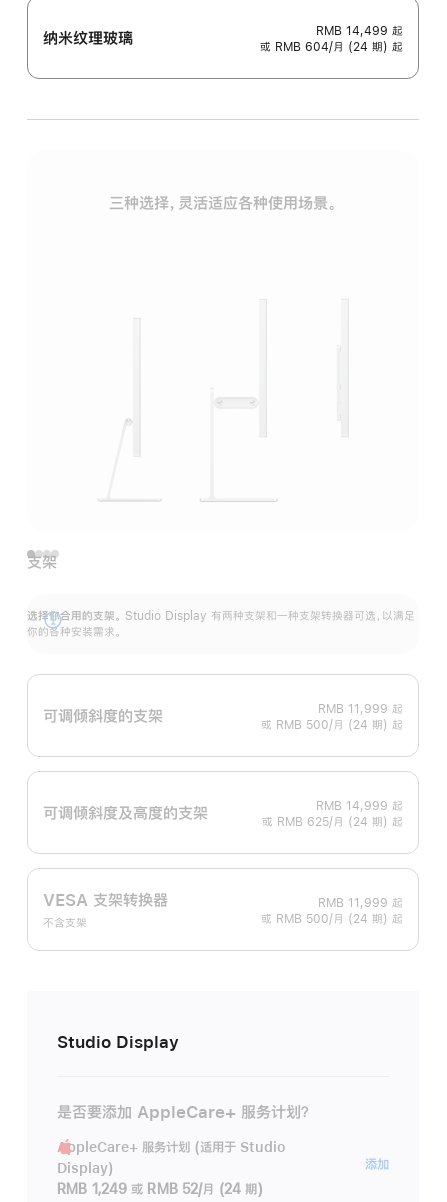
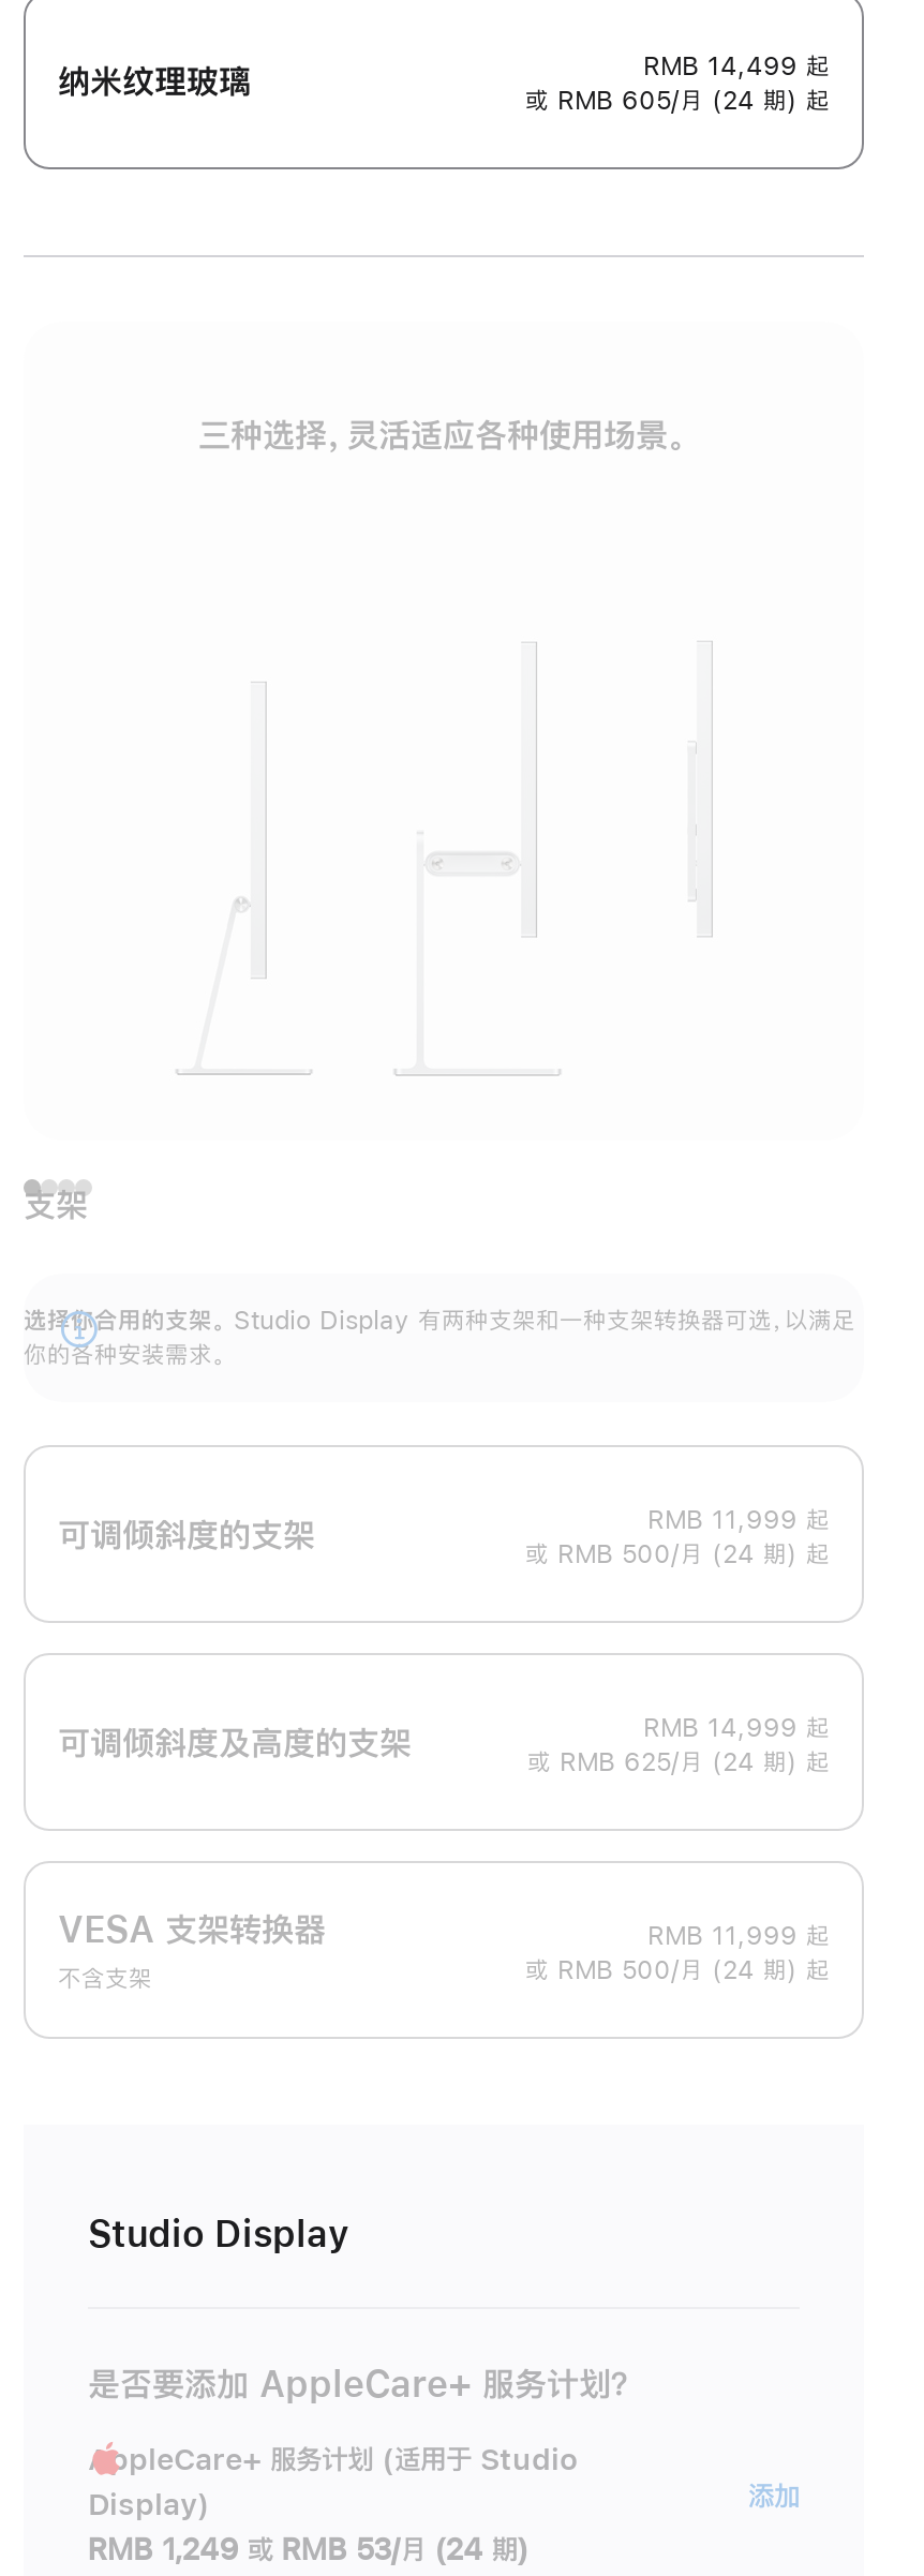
- 或 RMB 604/月 (24 期) 起
+ 或 RMB 605/月 (24 期) 起

- RMB 1,249 或 RMB 52/月 (24 期)
+ RMB 1,249 或 RMB 53/月 (24 期)
